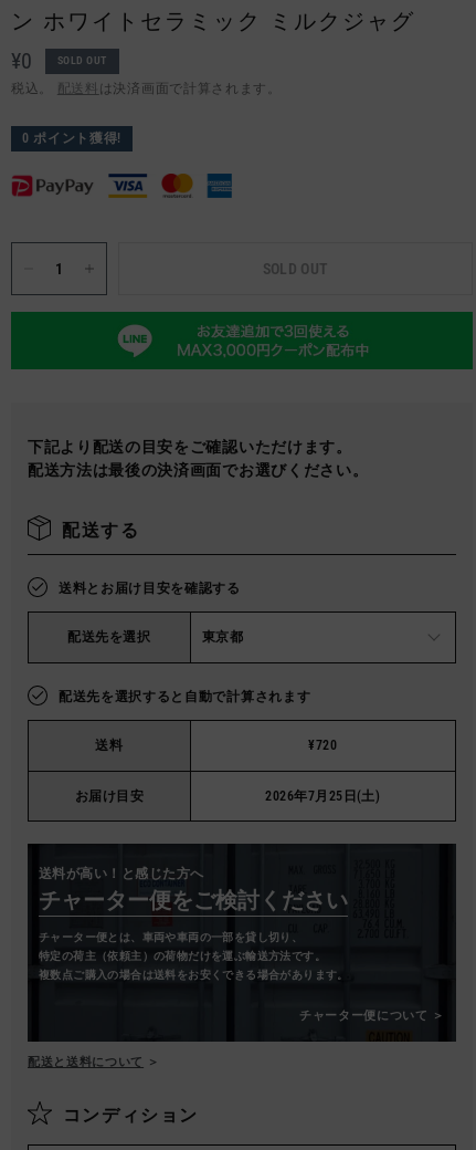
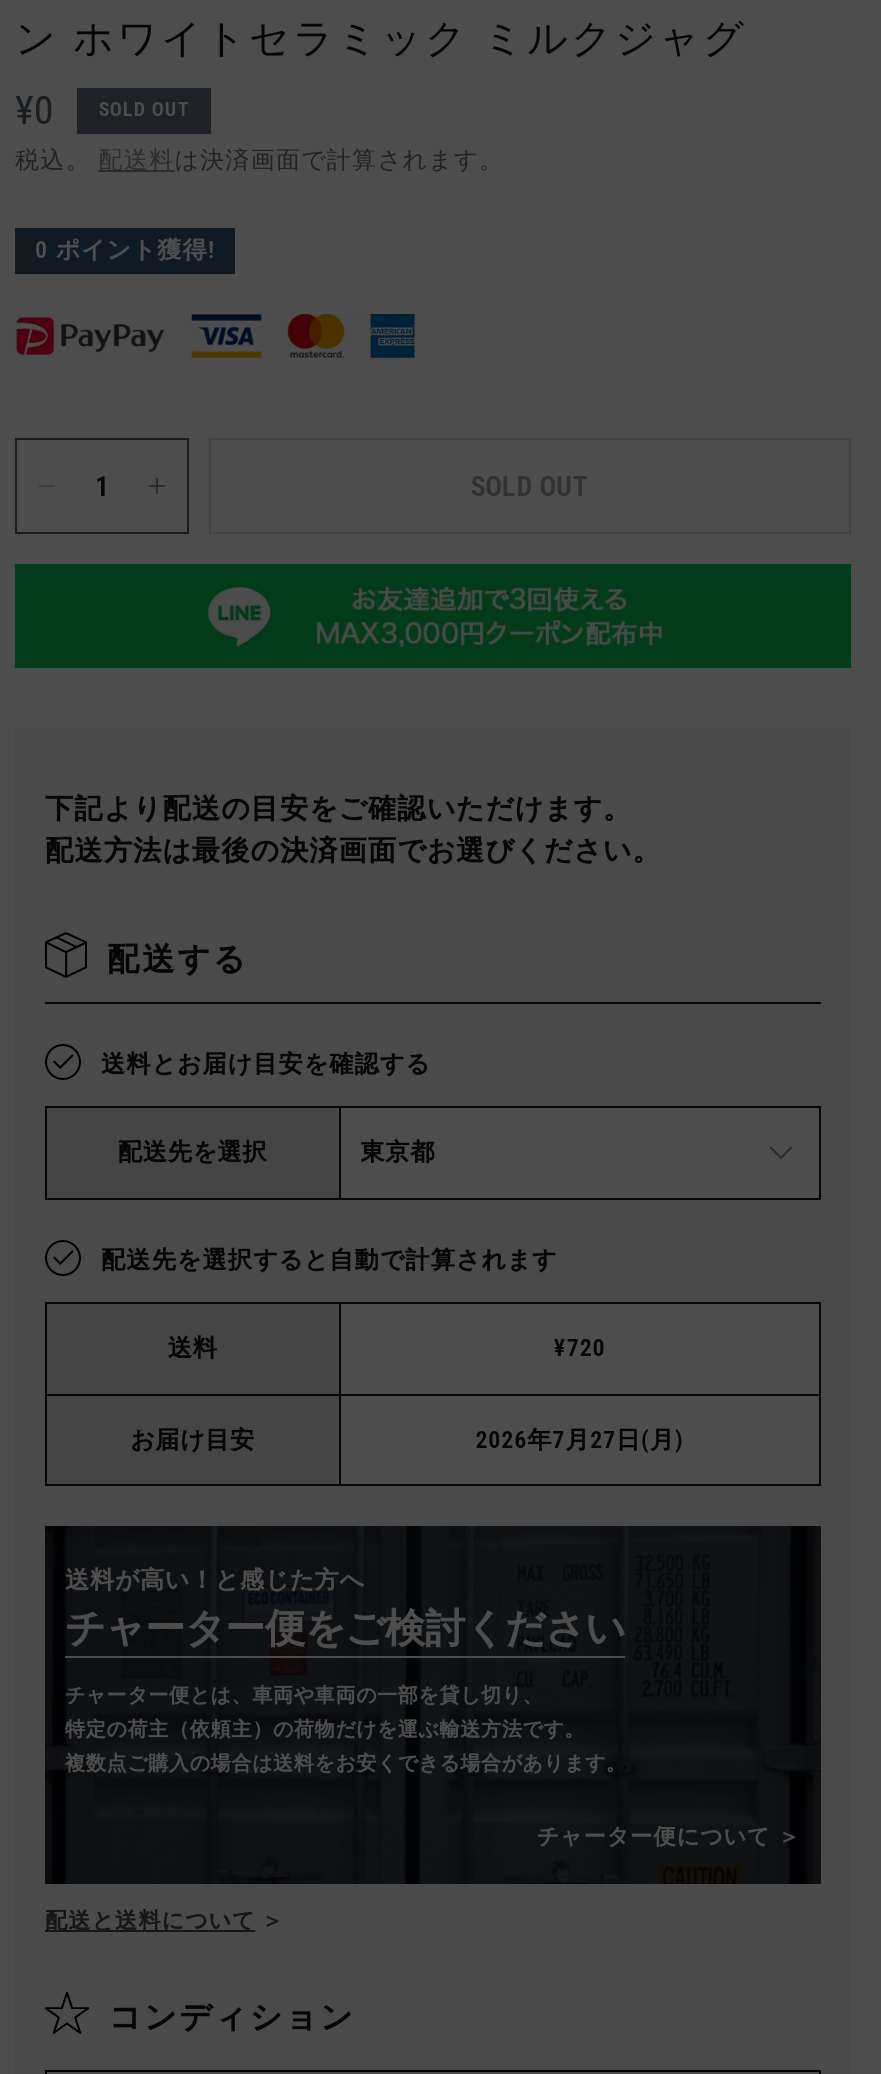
- 2026年7月25日(土)
+ 2026年7月27日(月)
